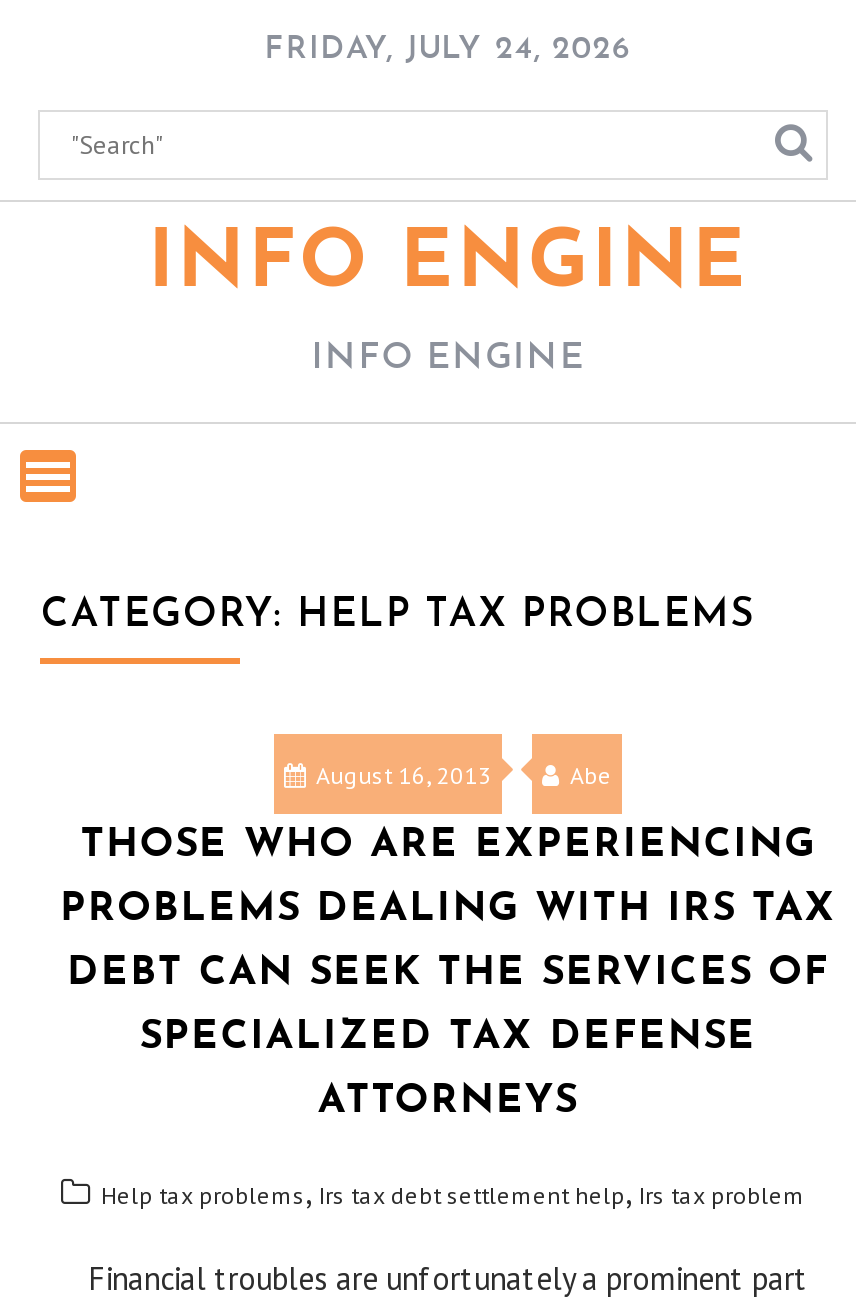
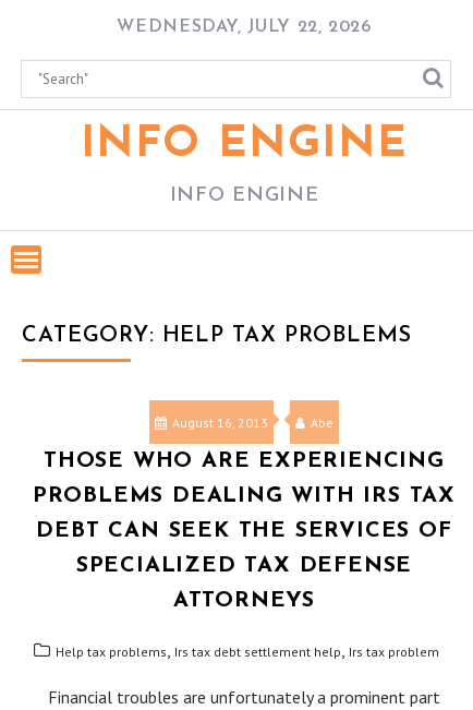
- FRIDAY, JULY 24, 2026
+ WEDNESDAY, JULY 22, 2026
